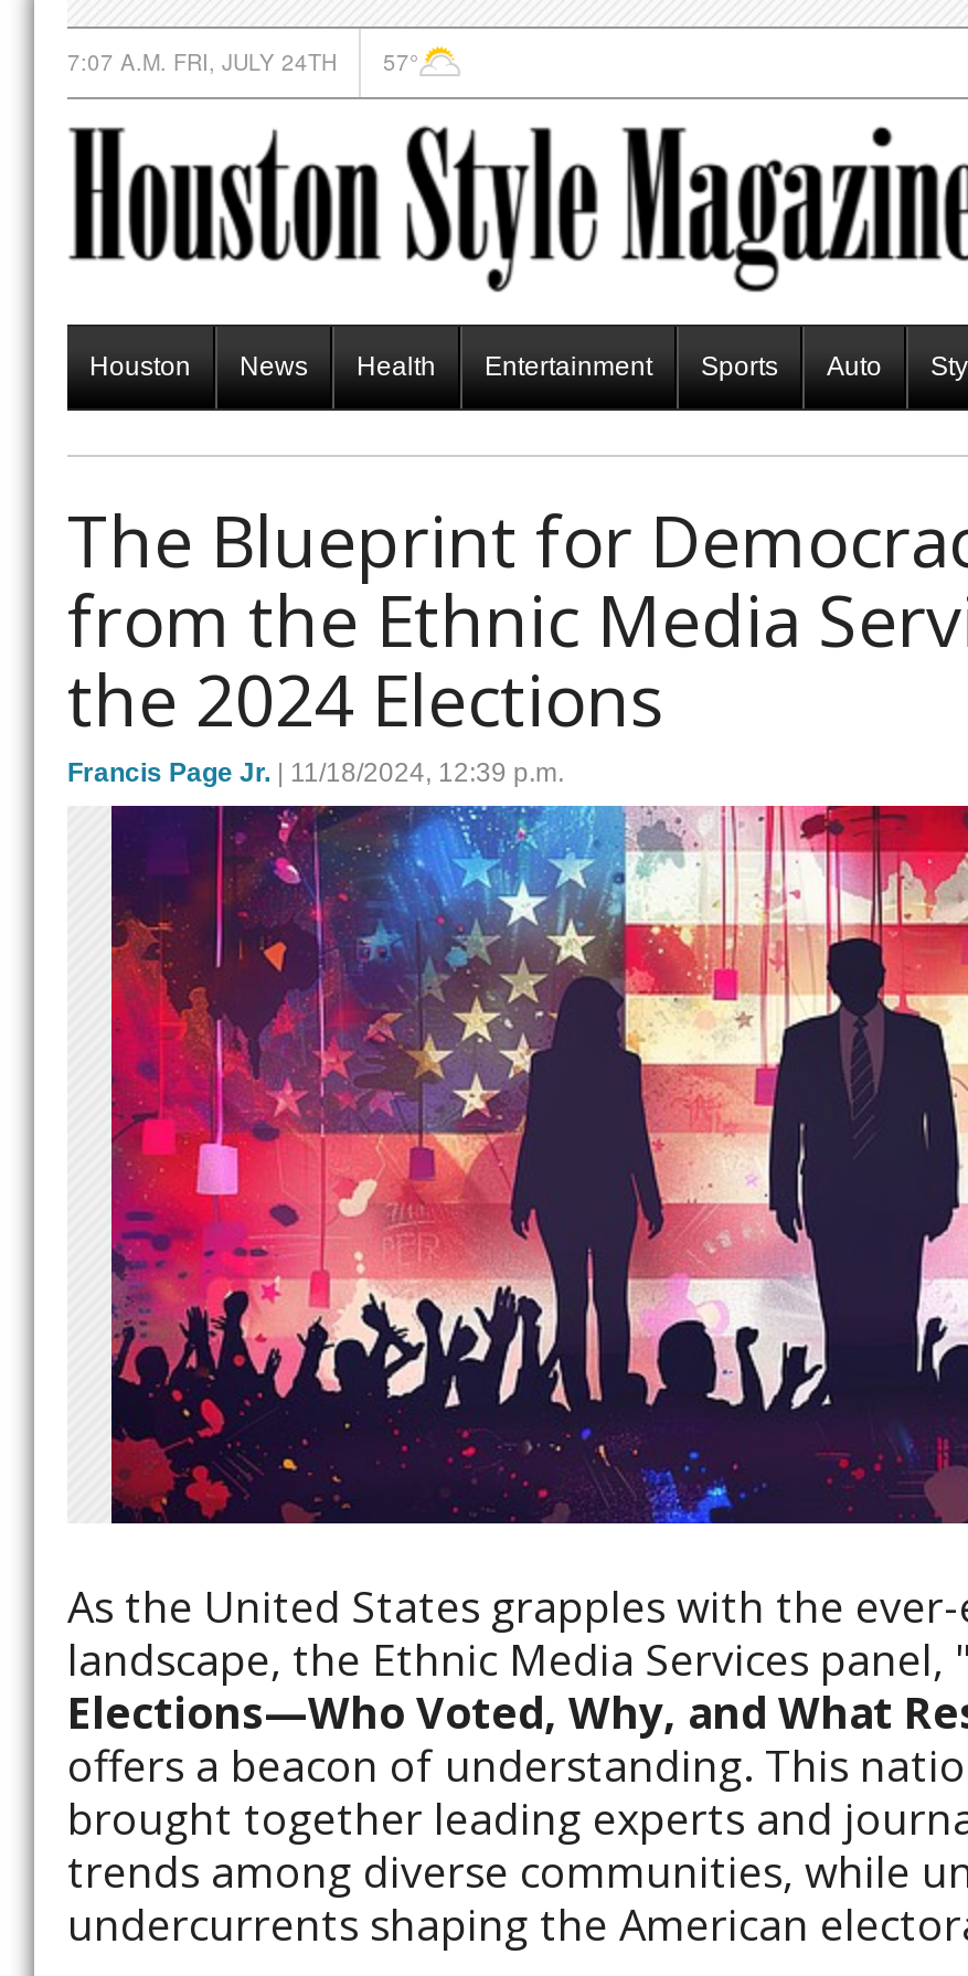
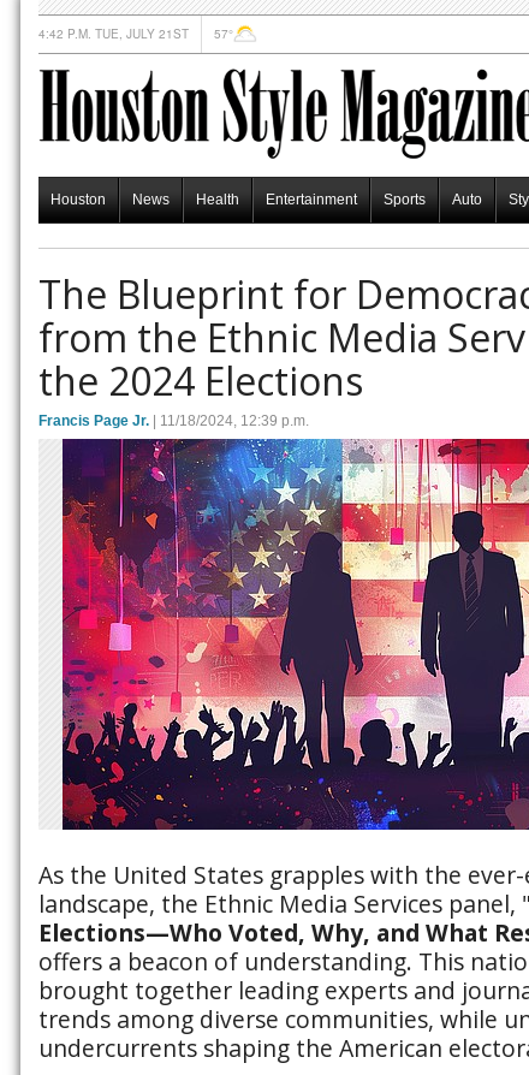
- 7:07 A.M. FRI, JULY 24TH 57°
+ 4:42 P.M. TUE, JULY 21ST 57°
